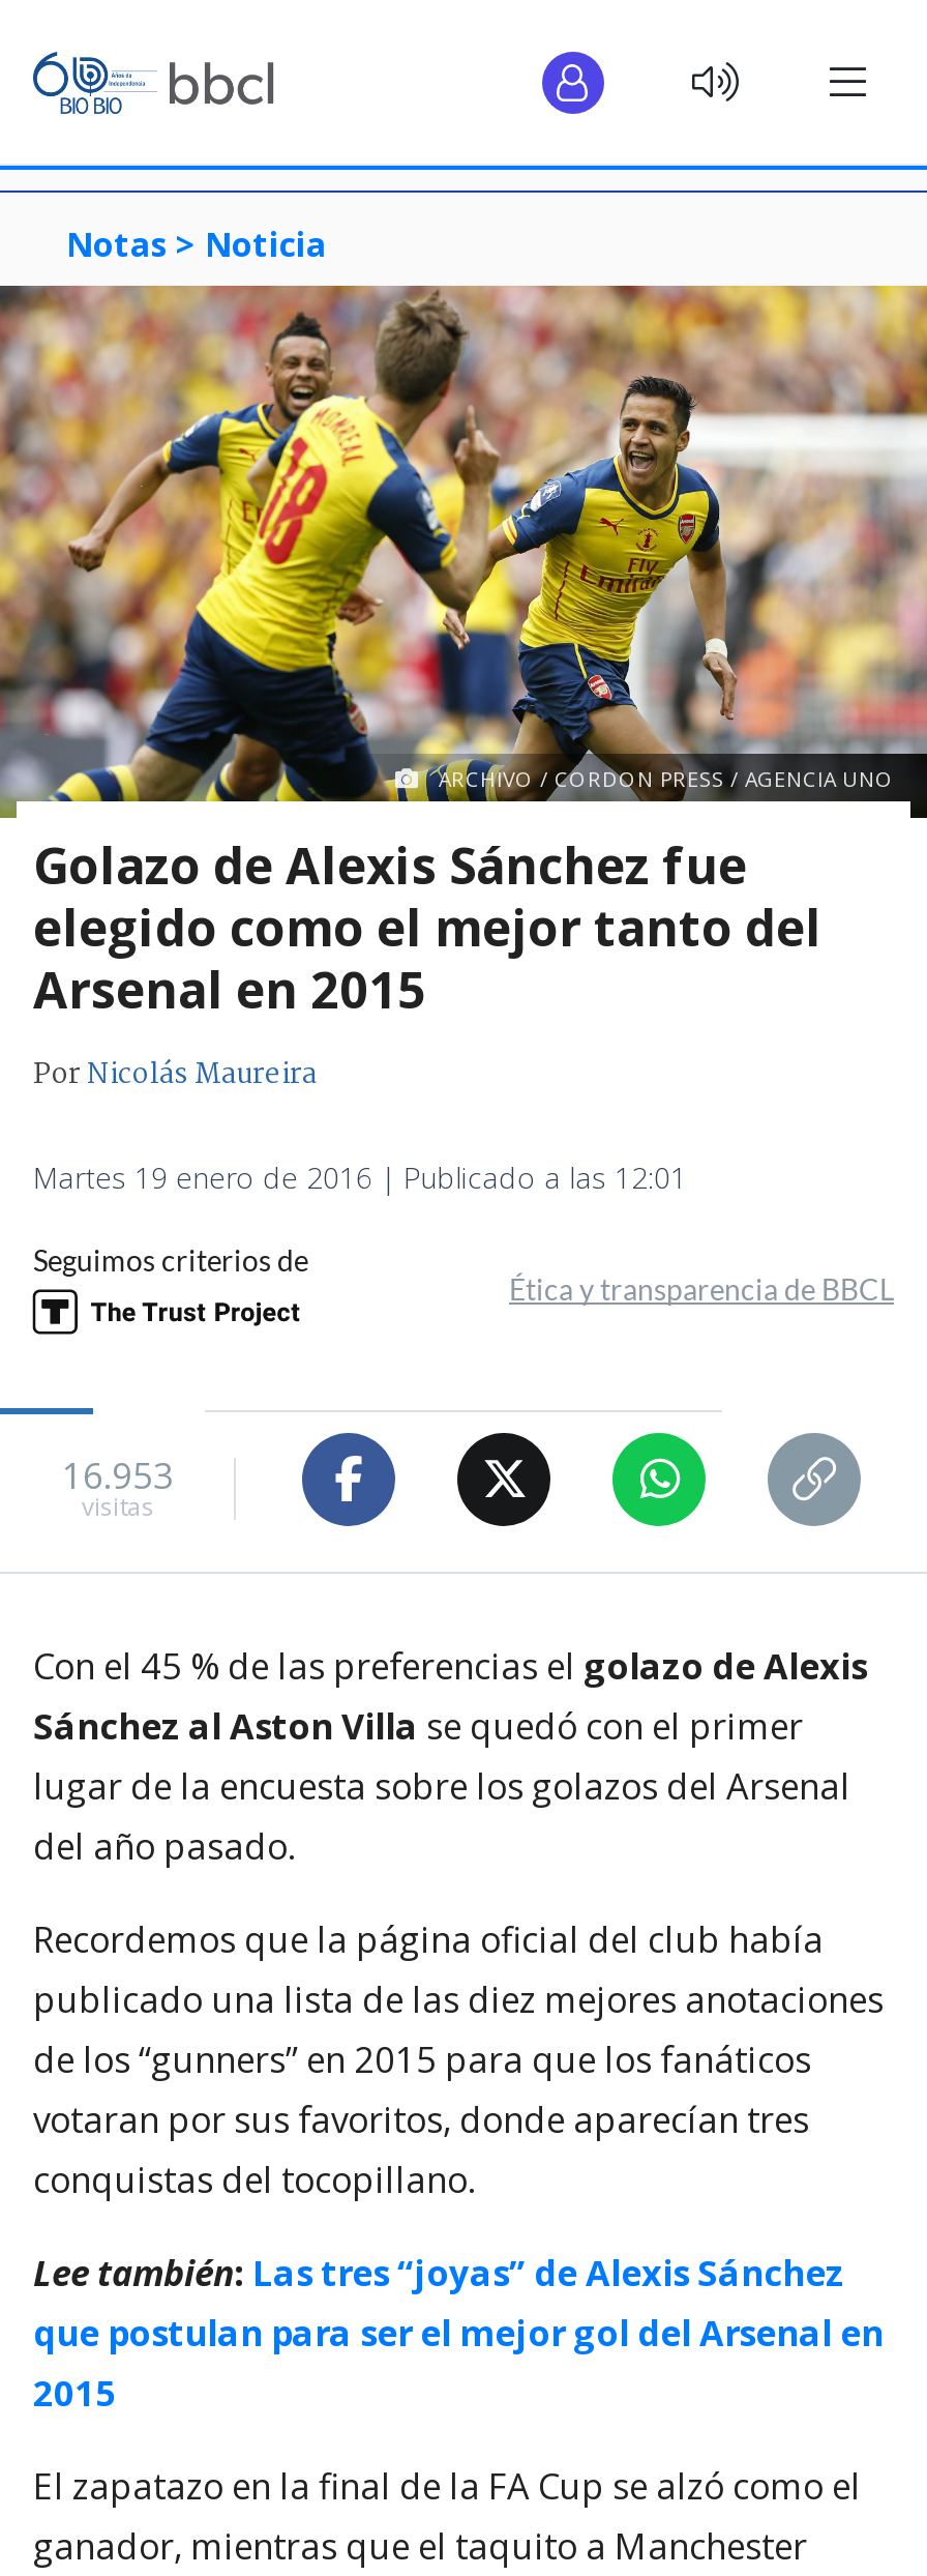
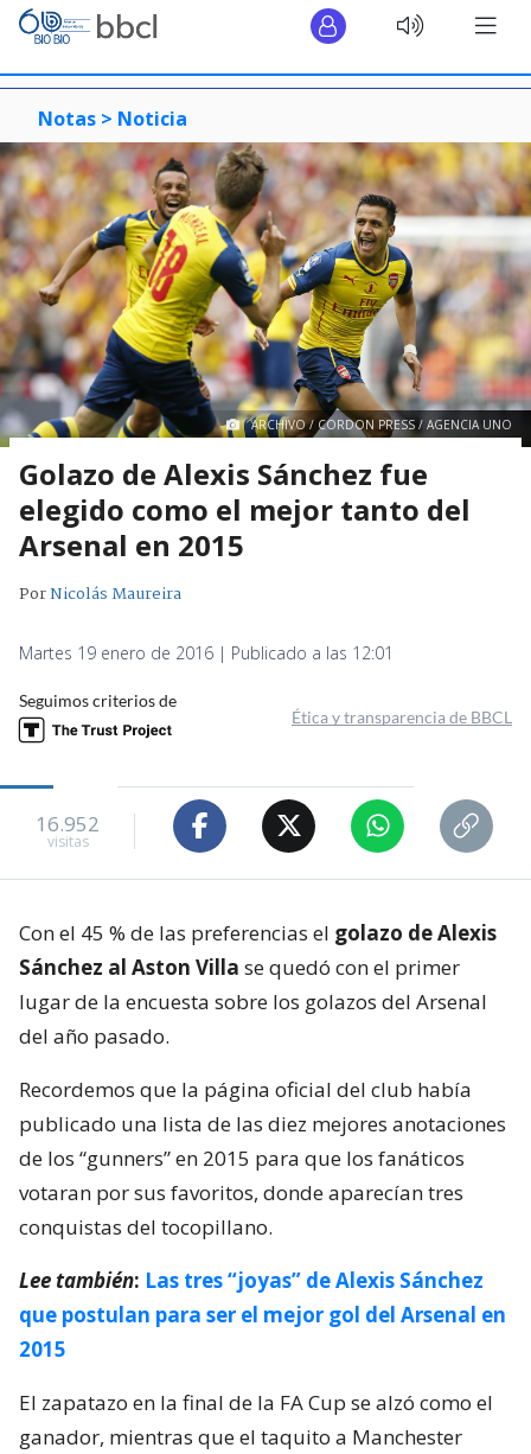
- 16.953
+ 16.952
